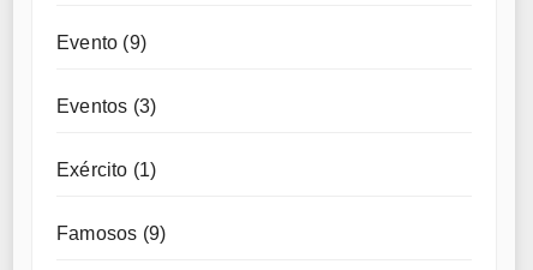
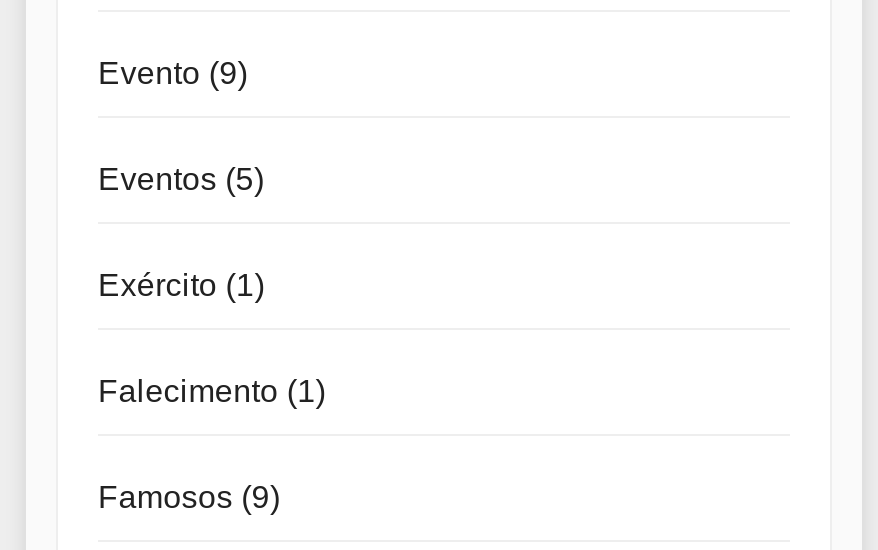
- Eventos (3)
+ Eventos (5)

+ Falecimento (1)
